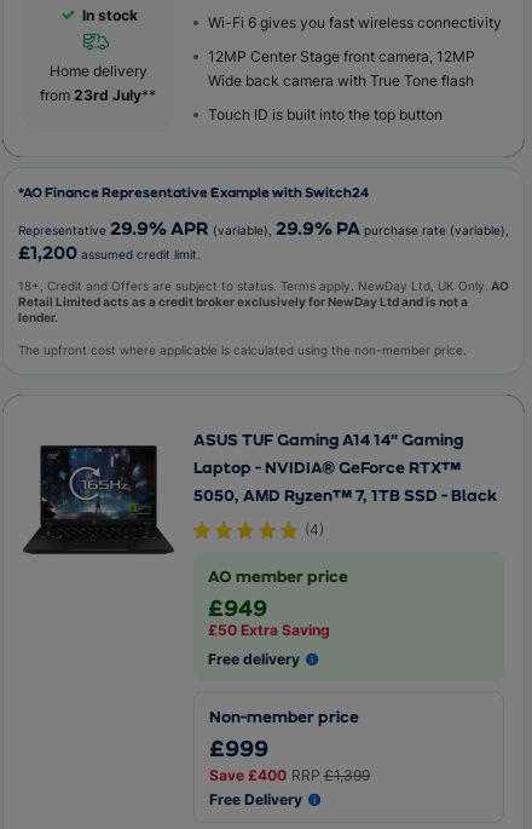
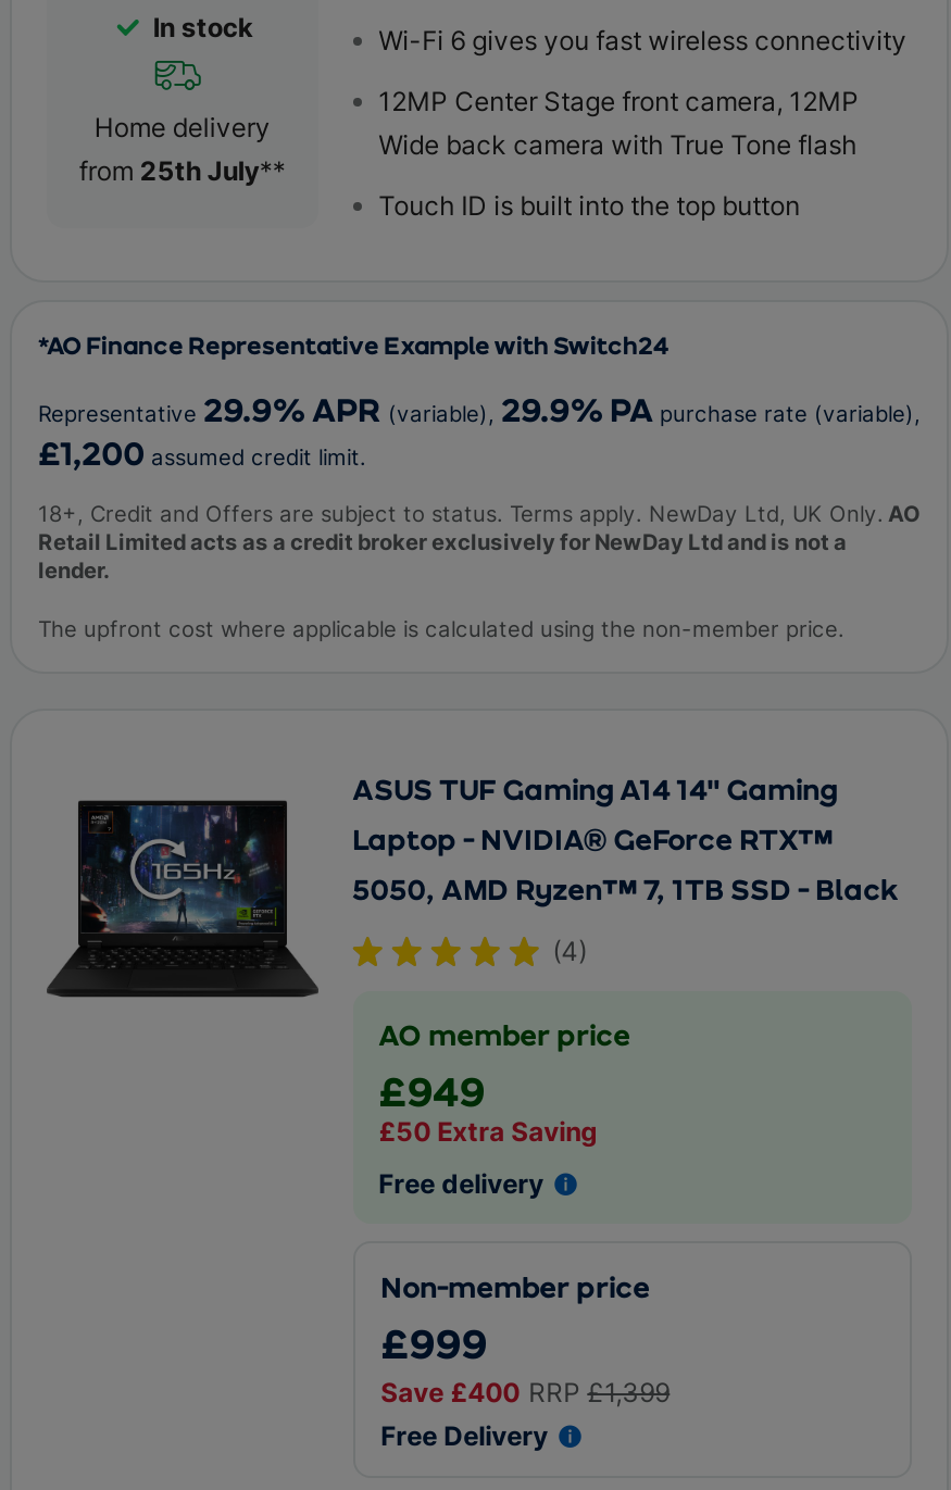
- from 23rd July
+ from 25th July
